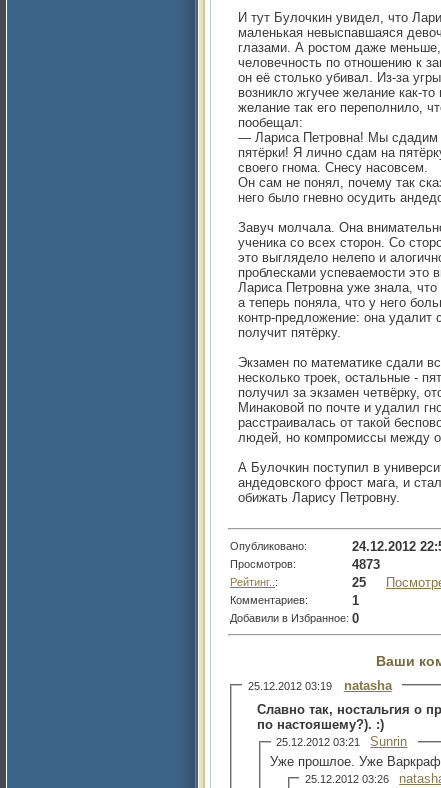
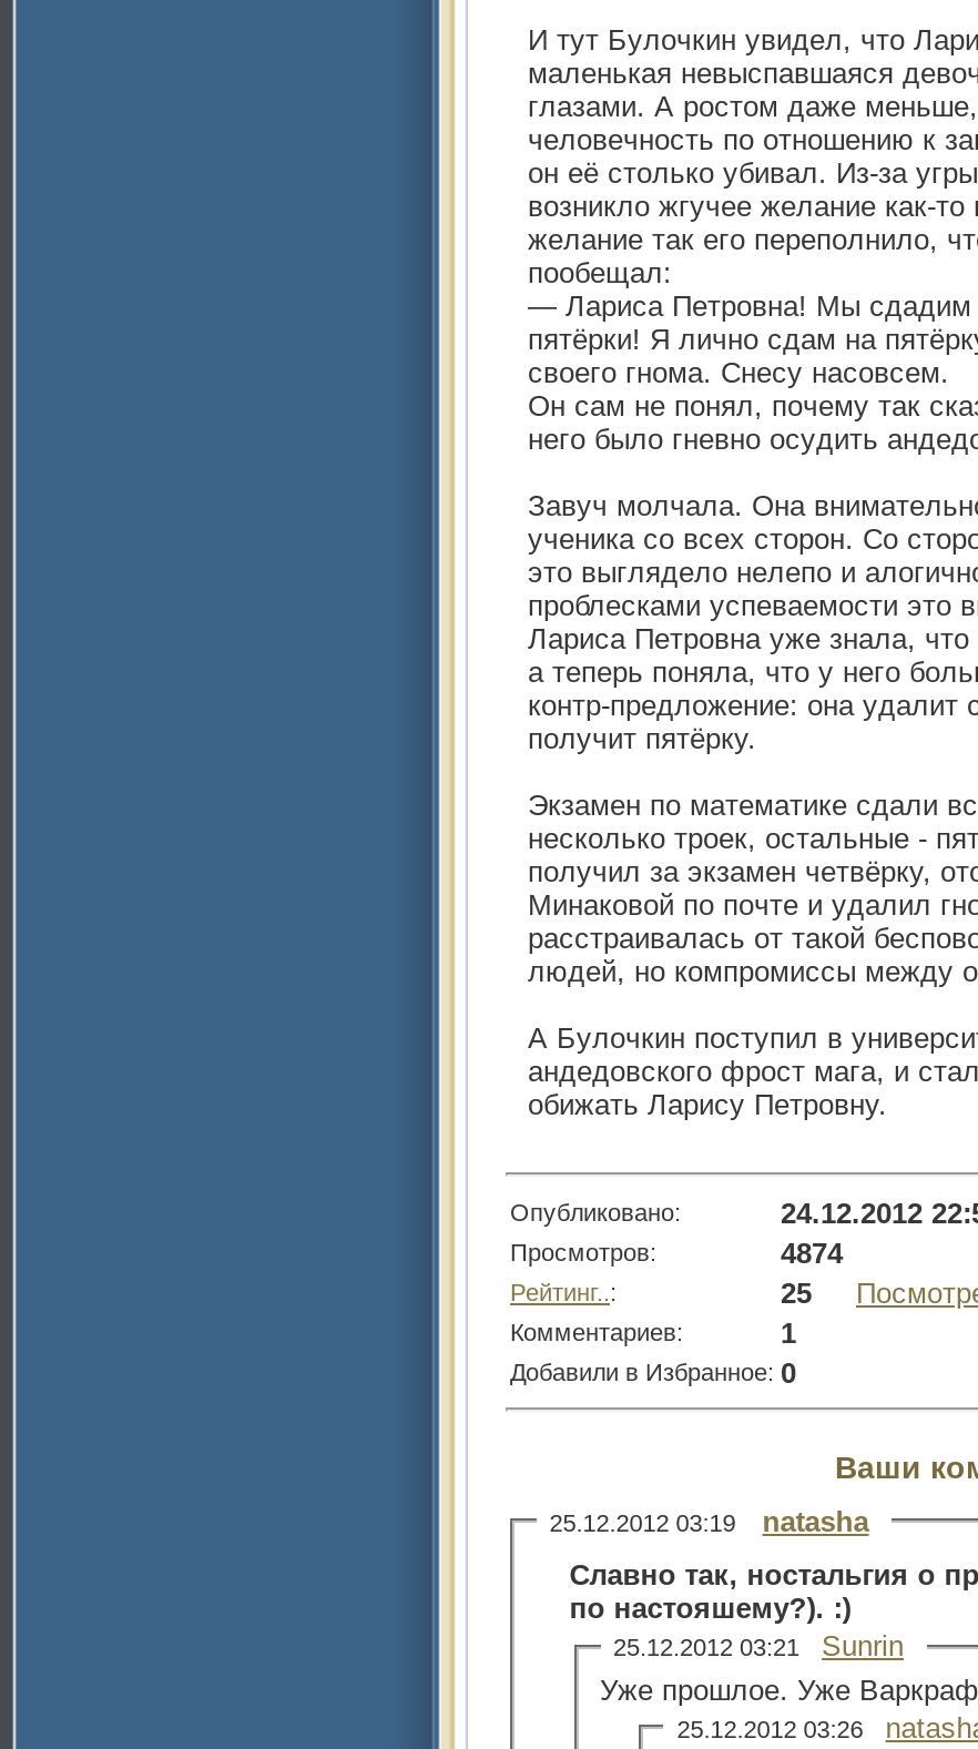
- 4873
+ 4874
